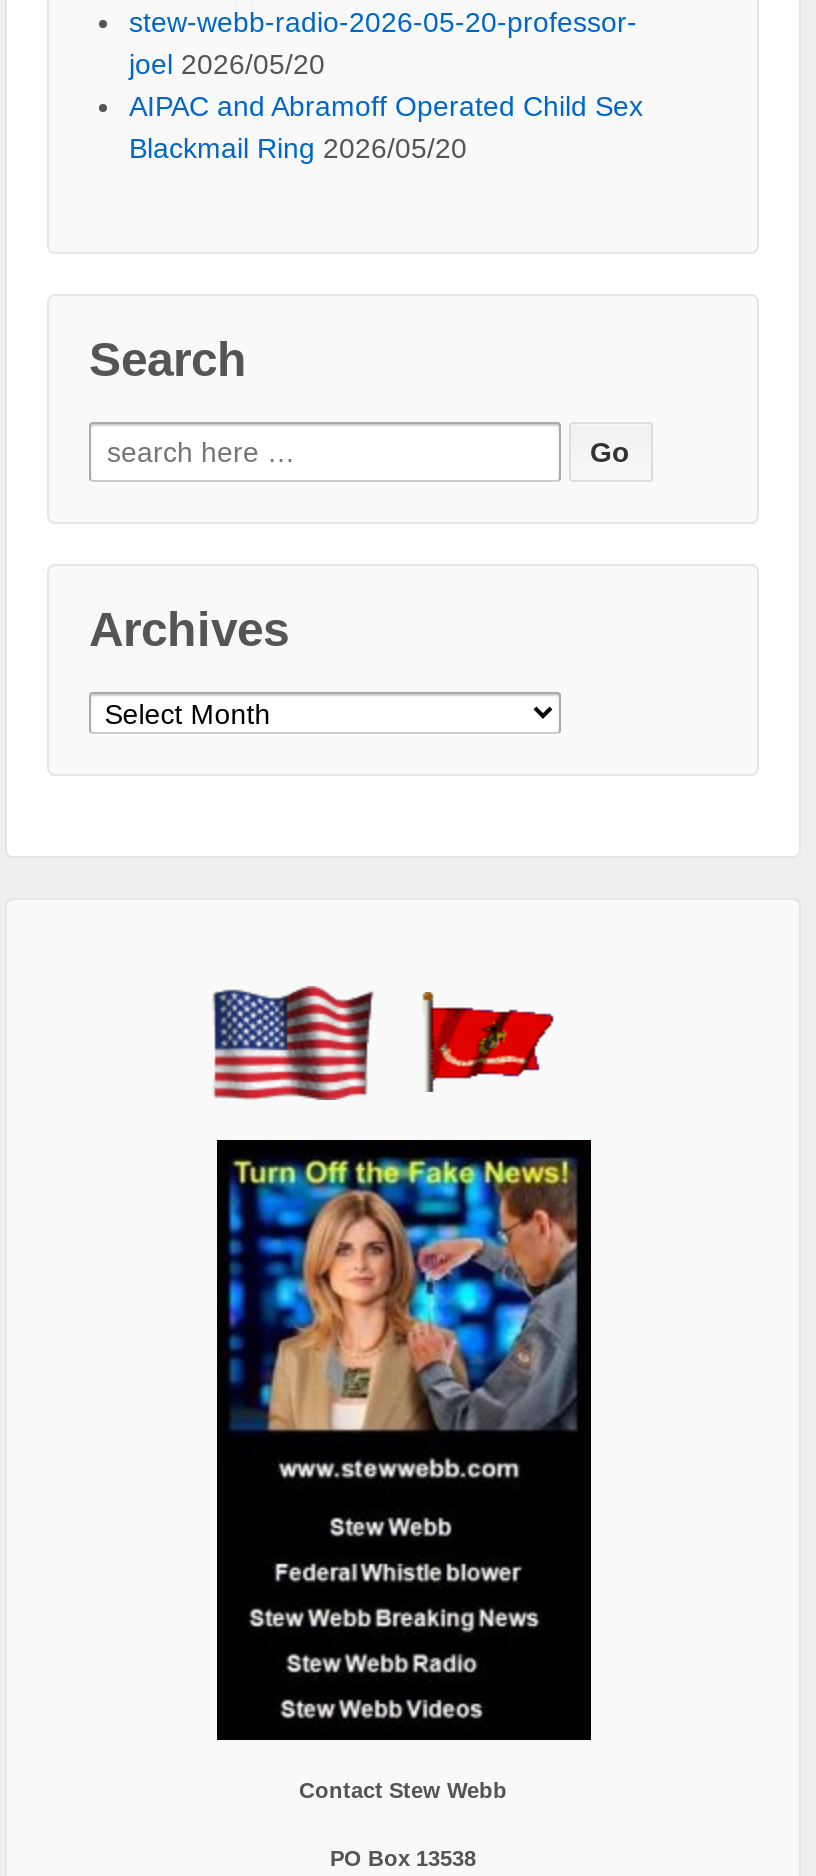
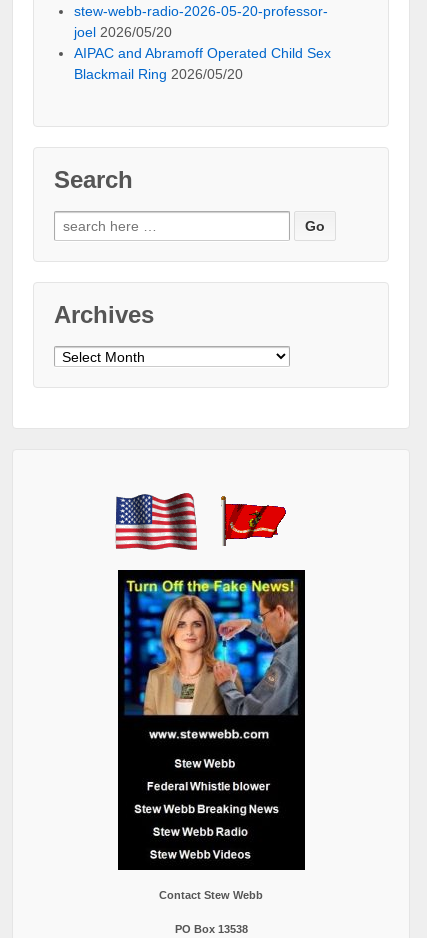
- [image]
+ [image]
